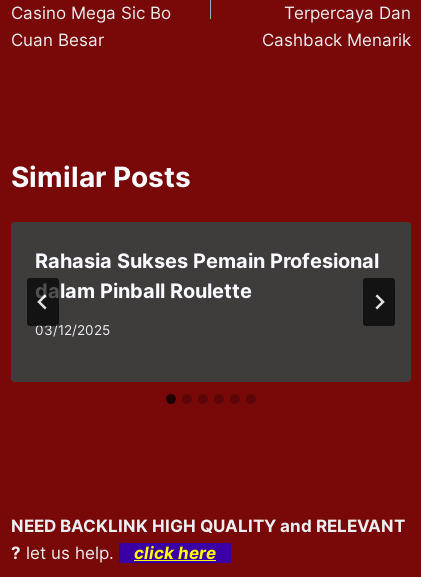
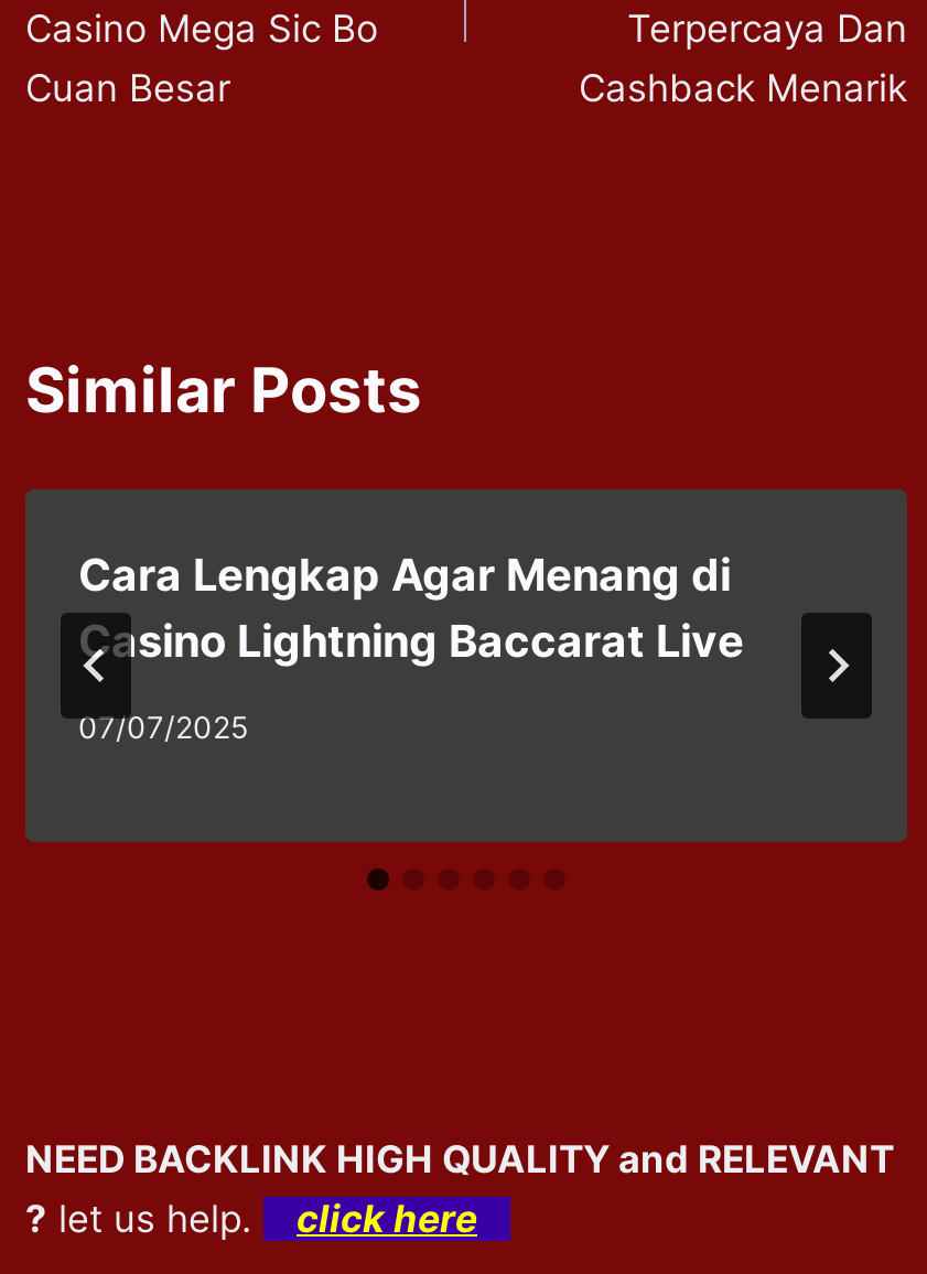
- Rahasia Sukses Pemain Profesional
- dalam Pinball Roulette
+ Cara Lengkap Agar Menang di
+ Casino Lightning Baccarat Live

- 03/12/2025
+ 07/07/2025
